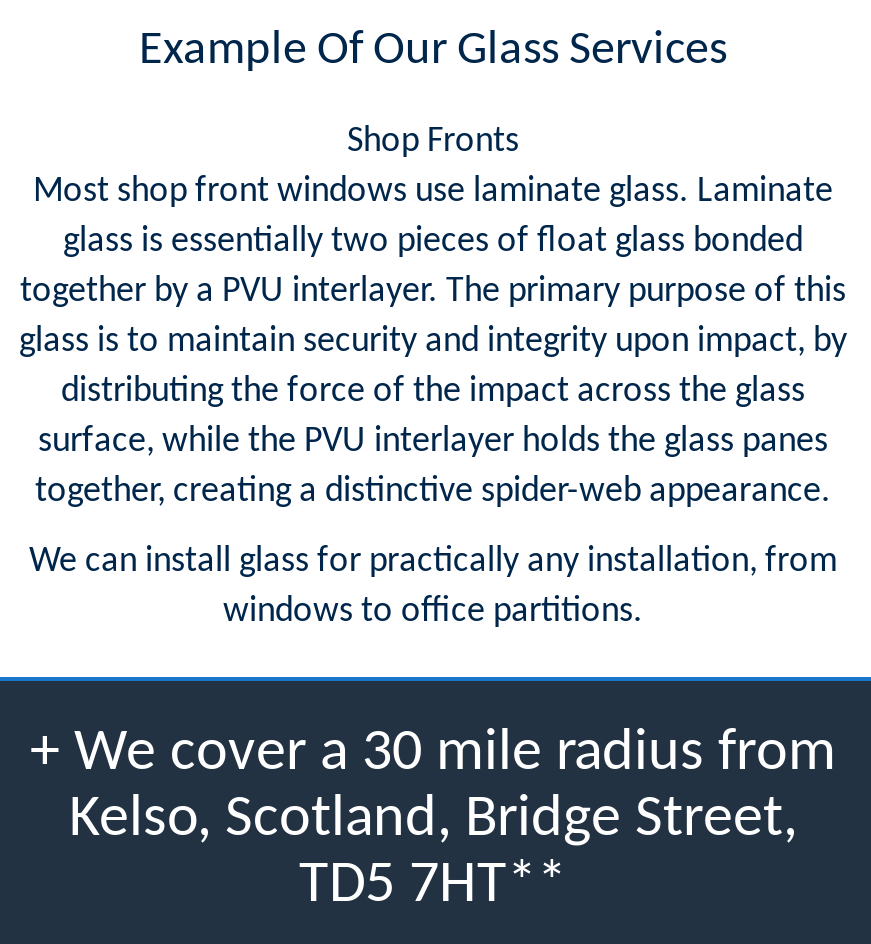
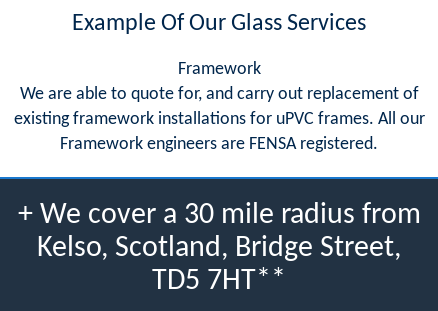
- Shop Fronts
- Most shop front windows use laminate glass. Laminate
- glass is essentially two pieces of float glass bonded
- together by a PVU interlayer. The primary purpose of this
- glass is to maintain security and integrity upon impact, by
- distributing the force of the impact across the glass
- surface, while the PVU interlayer holds the glass panes
- together, creating a distinctive spider-web appearance.
- We can install glass for practically any installation, from
- windows to office partitions.
+ Framework
+ We are able to quote for, and carry out replacement of
+ existing framework installations for uPVC frames. All our
+ Framework engineers are FENSA registered.
